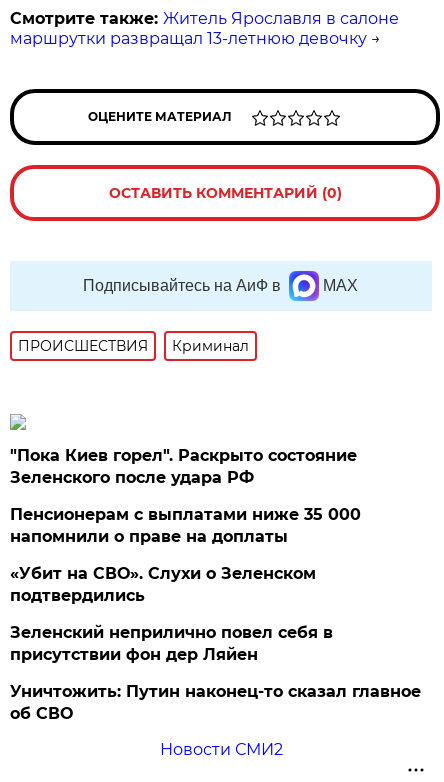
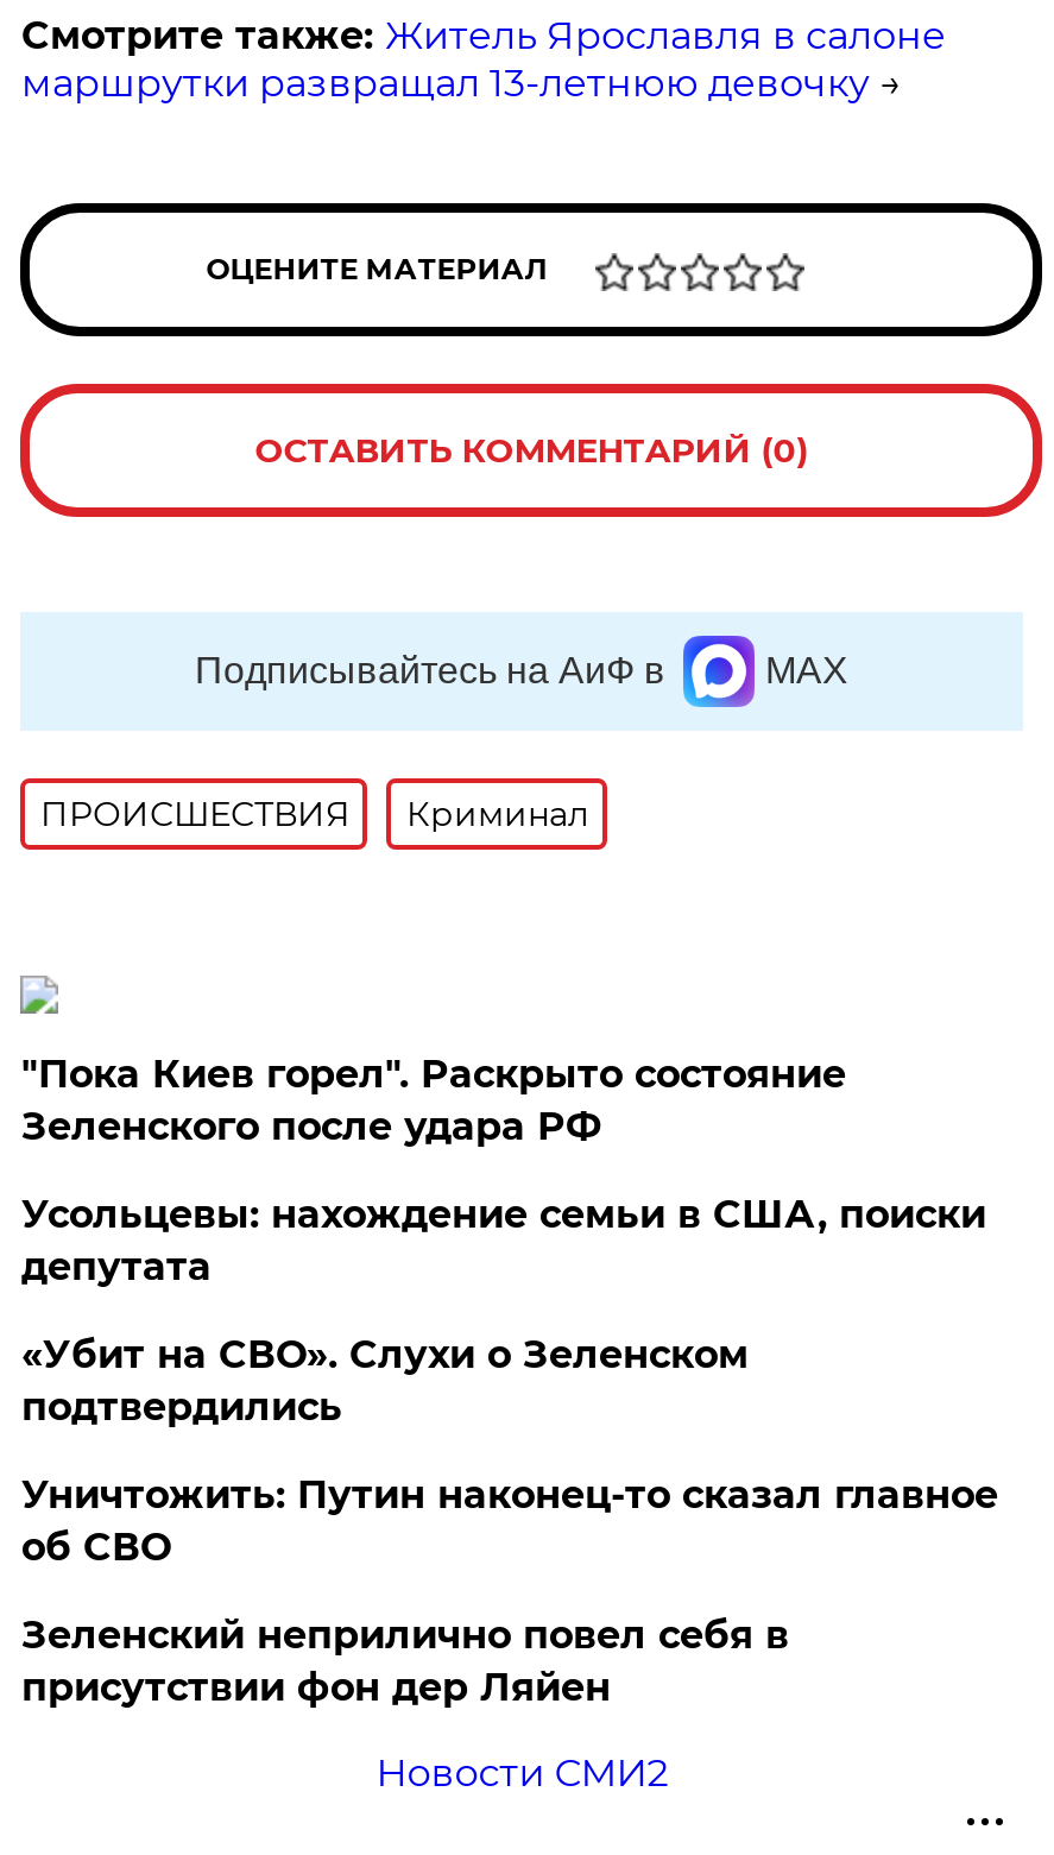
- Пенсионерам с выплатами ниже 35 000
- напомнили о праве на доплаты
+ Усольцевы: нахождение семьи в США, поиски
+ депутата

moved down: Зеленский неприлично повел cебя в | присутствии фон дер Ляйен

moved up: Уничтожить: Путин наконец-то сказал главное | об СВО
